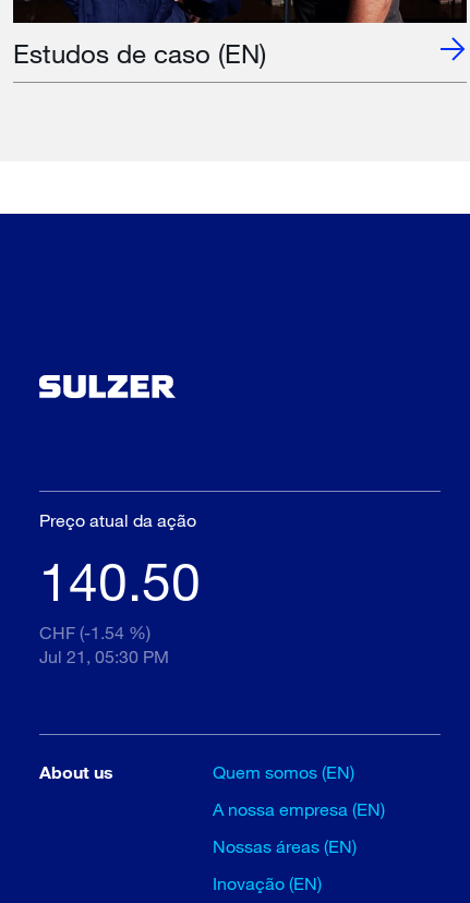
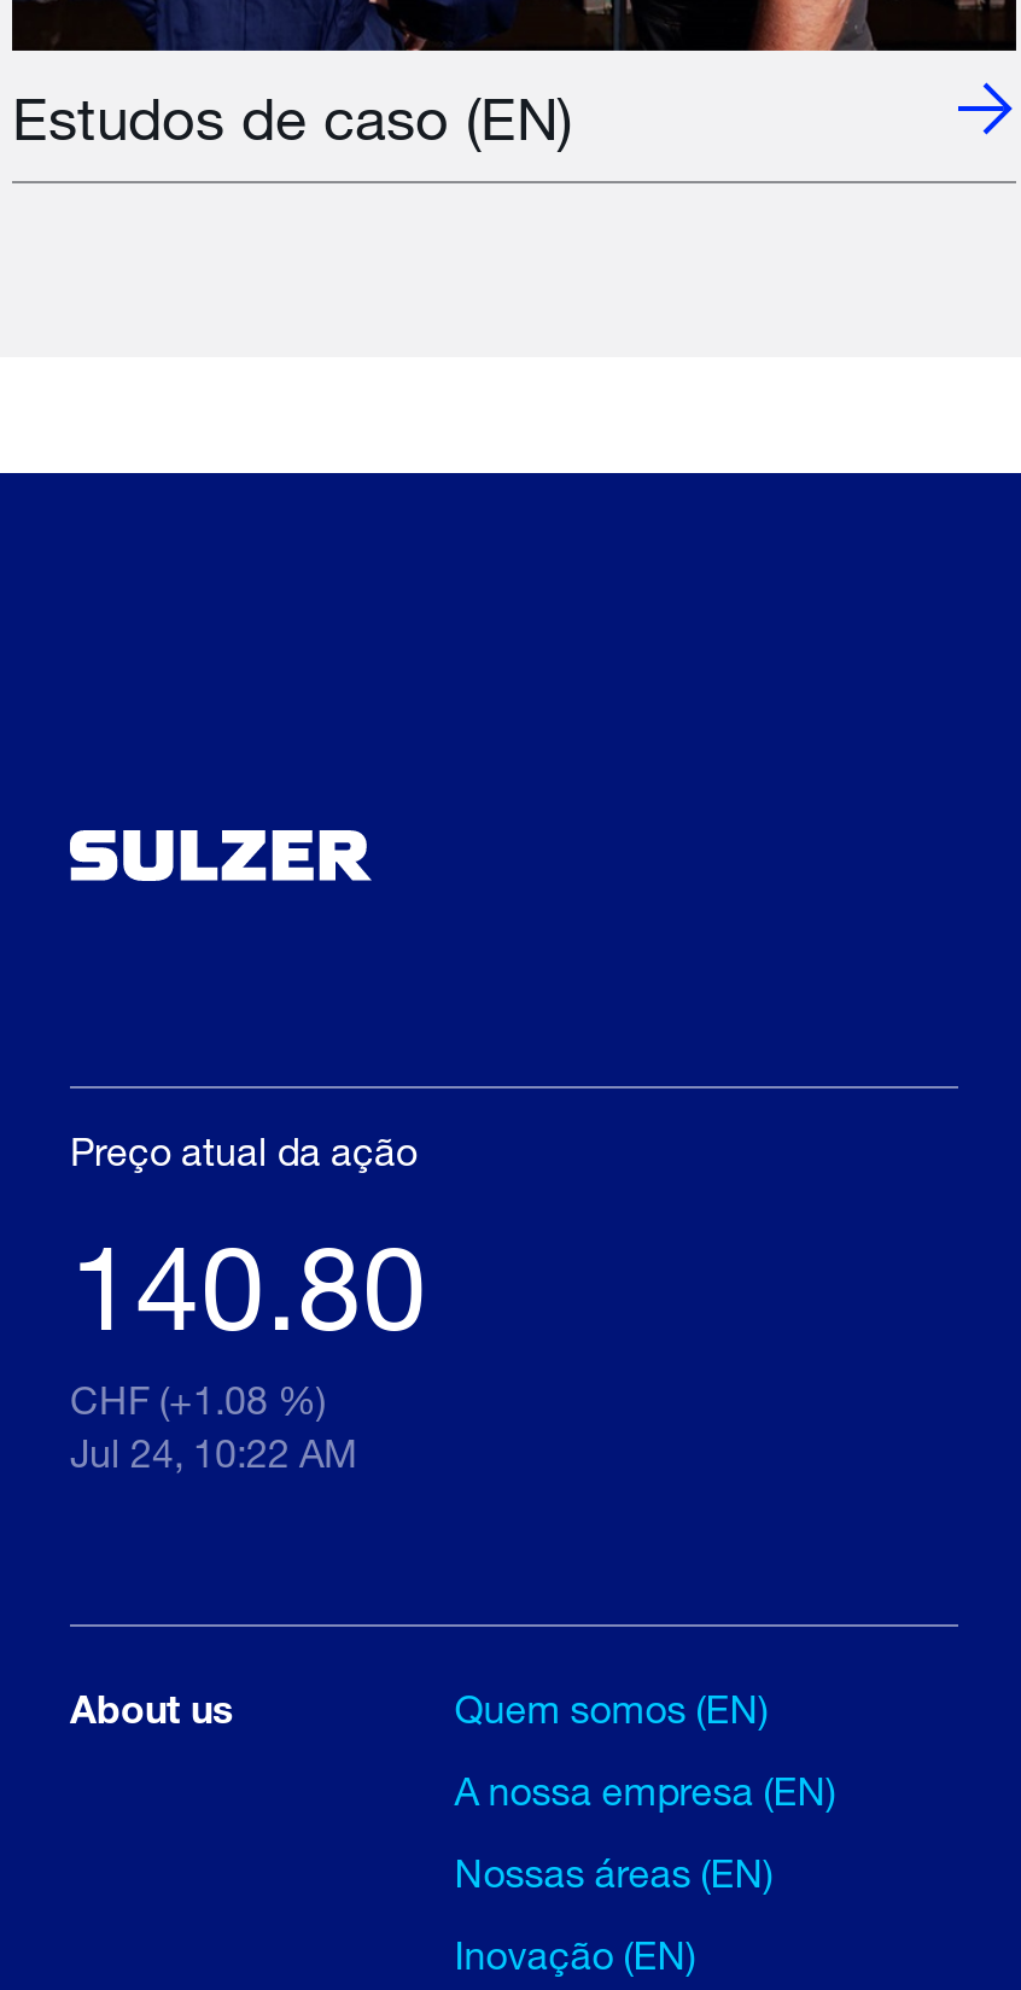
- 140.50
+ 140.80

- CHF (-1.54 %)
+ CHF (+1.08 %)

- Jul 21, 05:30 PM
+ Jul 24, 10:22 AM
